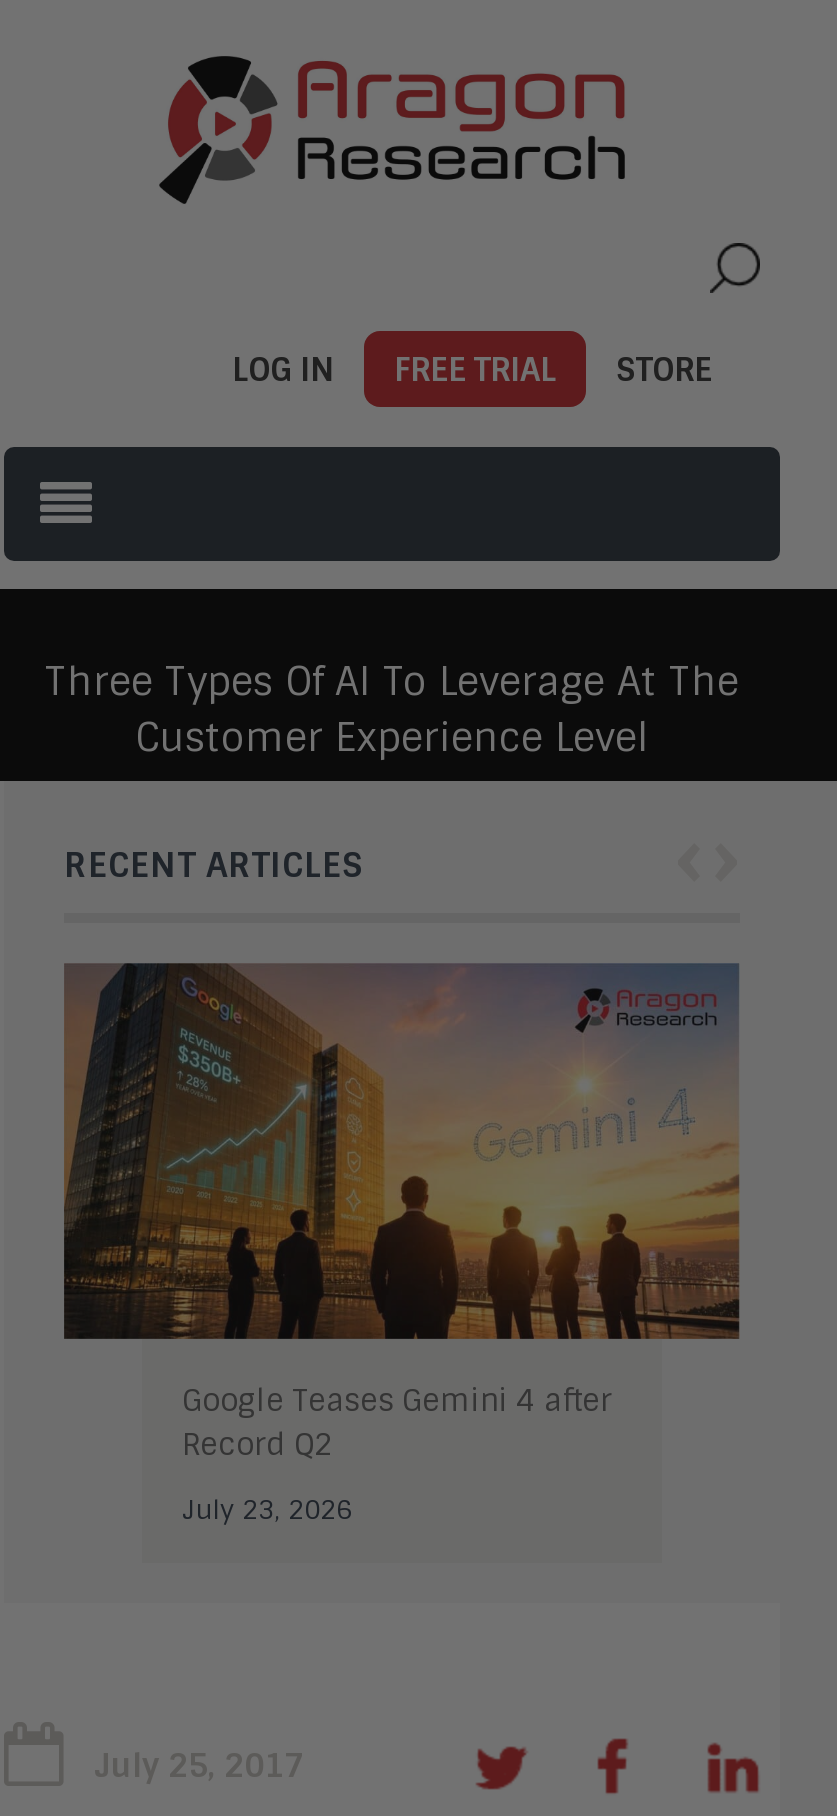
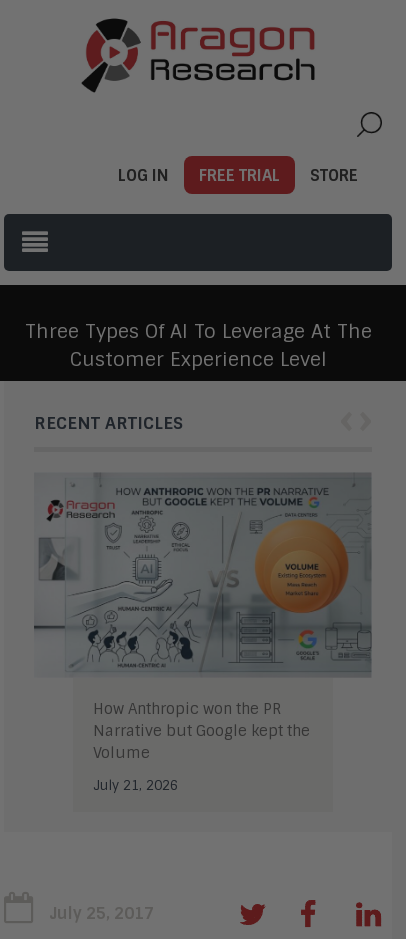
- [image]
- Google Teases Gemini 4 after
- Record Q2
+ [image]
+ How Anthropic won the PR
+ Narrative but Google kept the
+ Volume

- July 23, 2026
+ July 21, 2026
